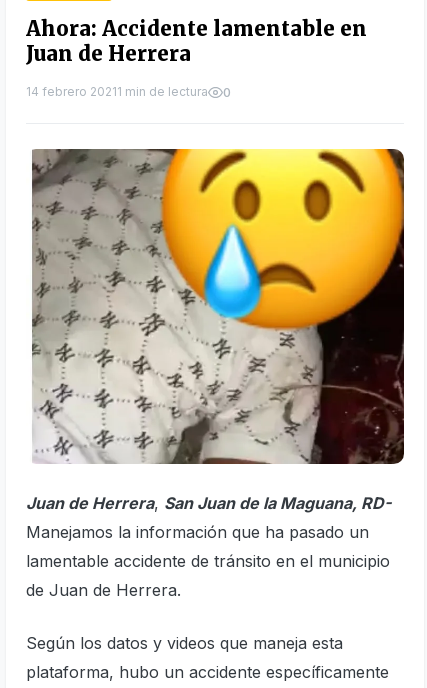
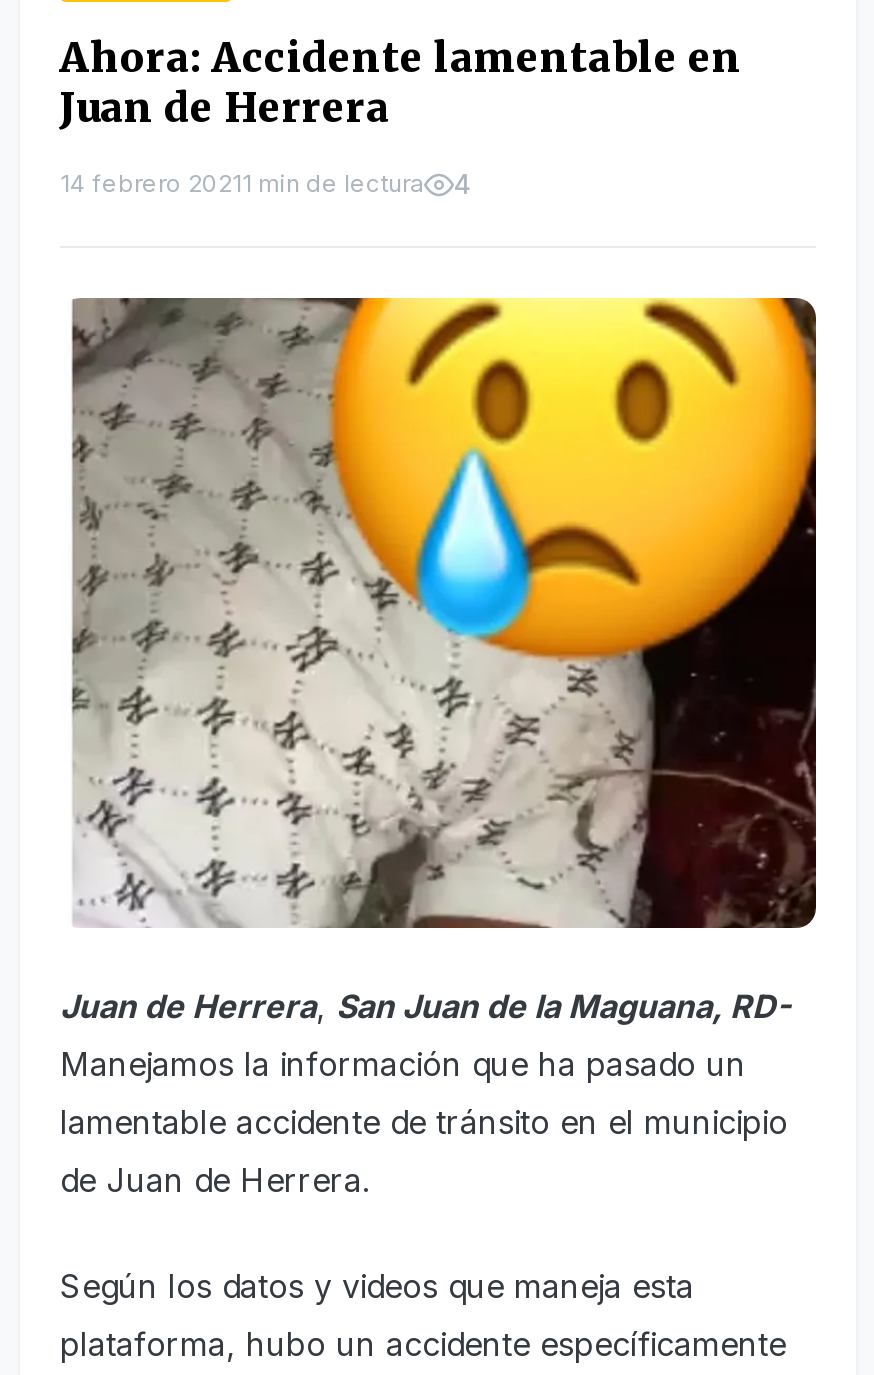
- 14 febrero 20211 min de lectura 0
+ 14 febrero 20211 min de lectura 4
